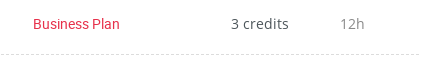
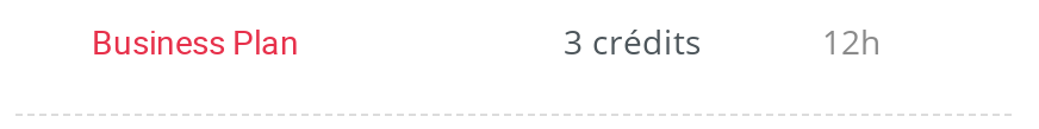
- 3 credits
+ 3 crédits
